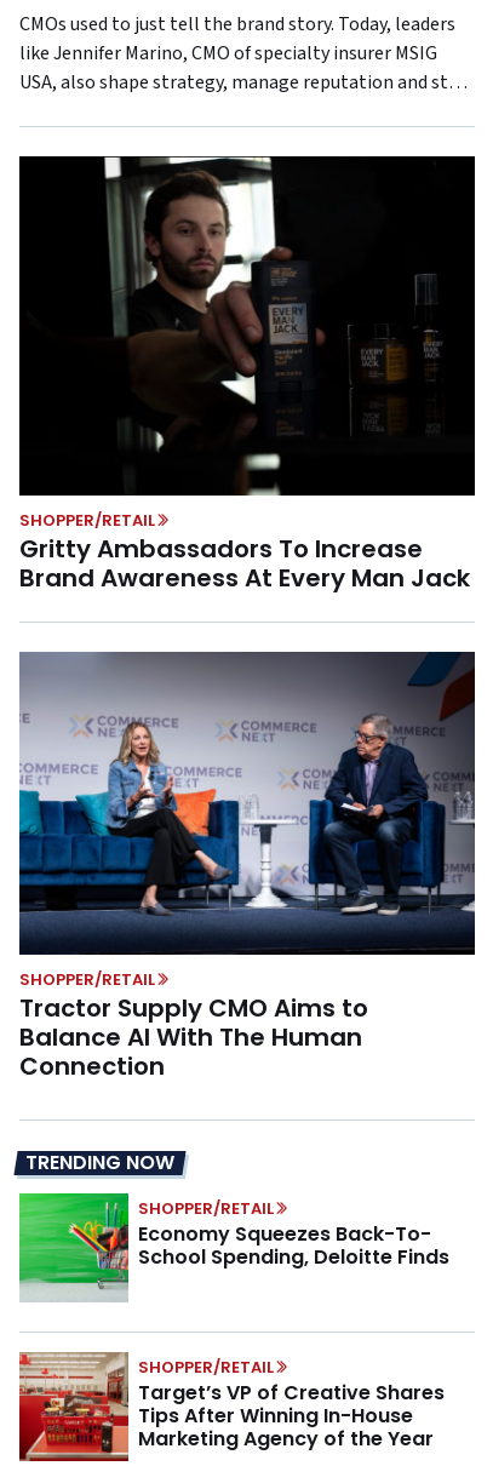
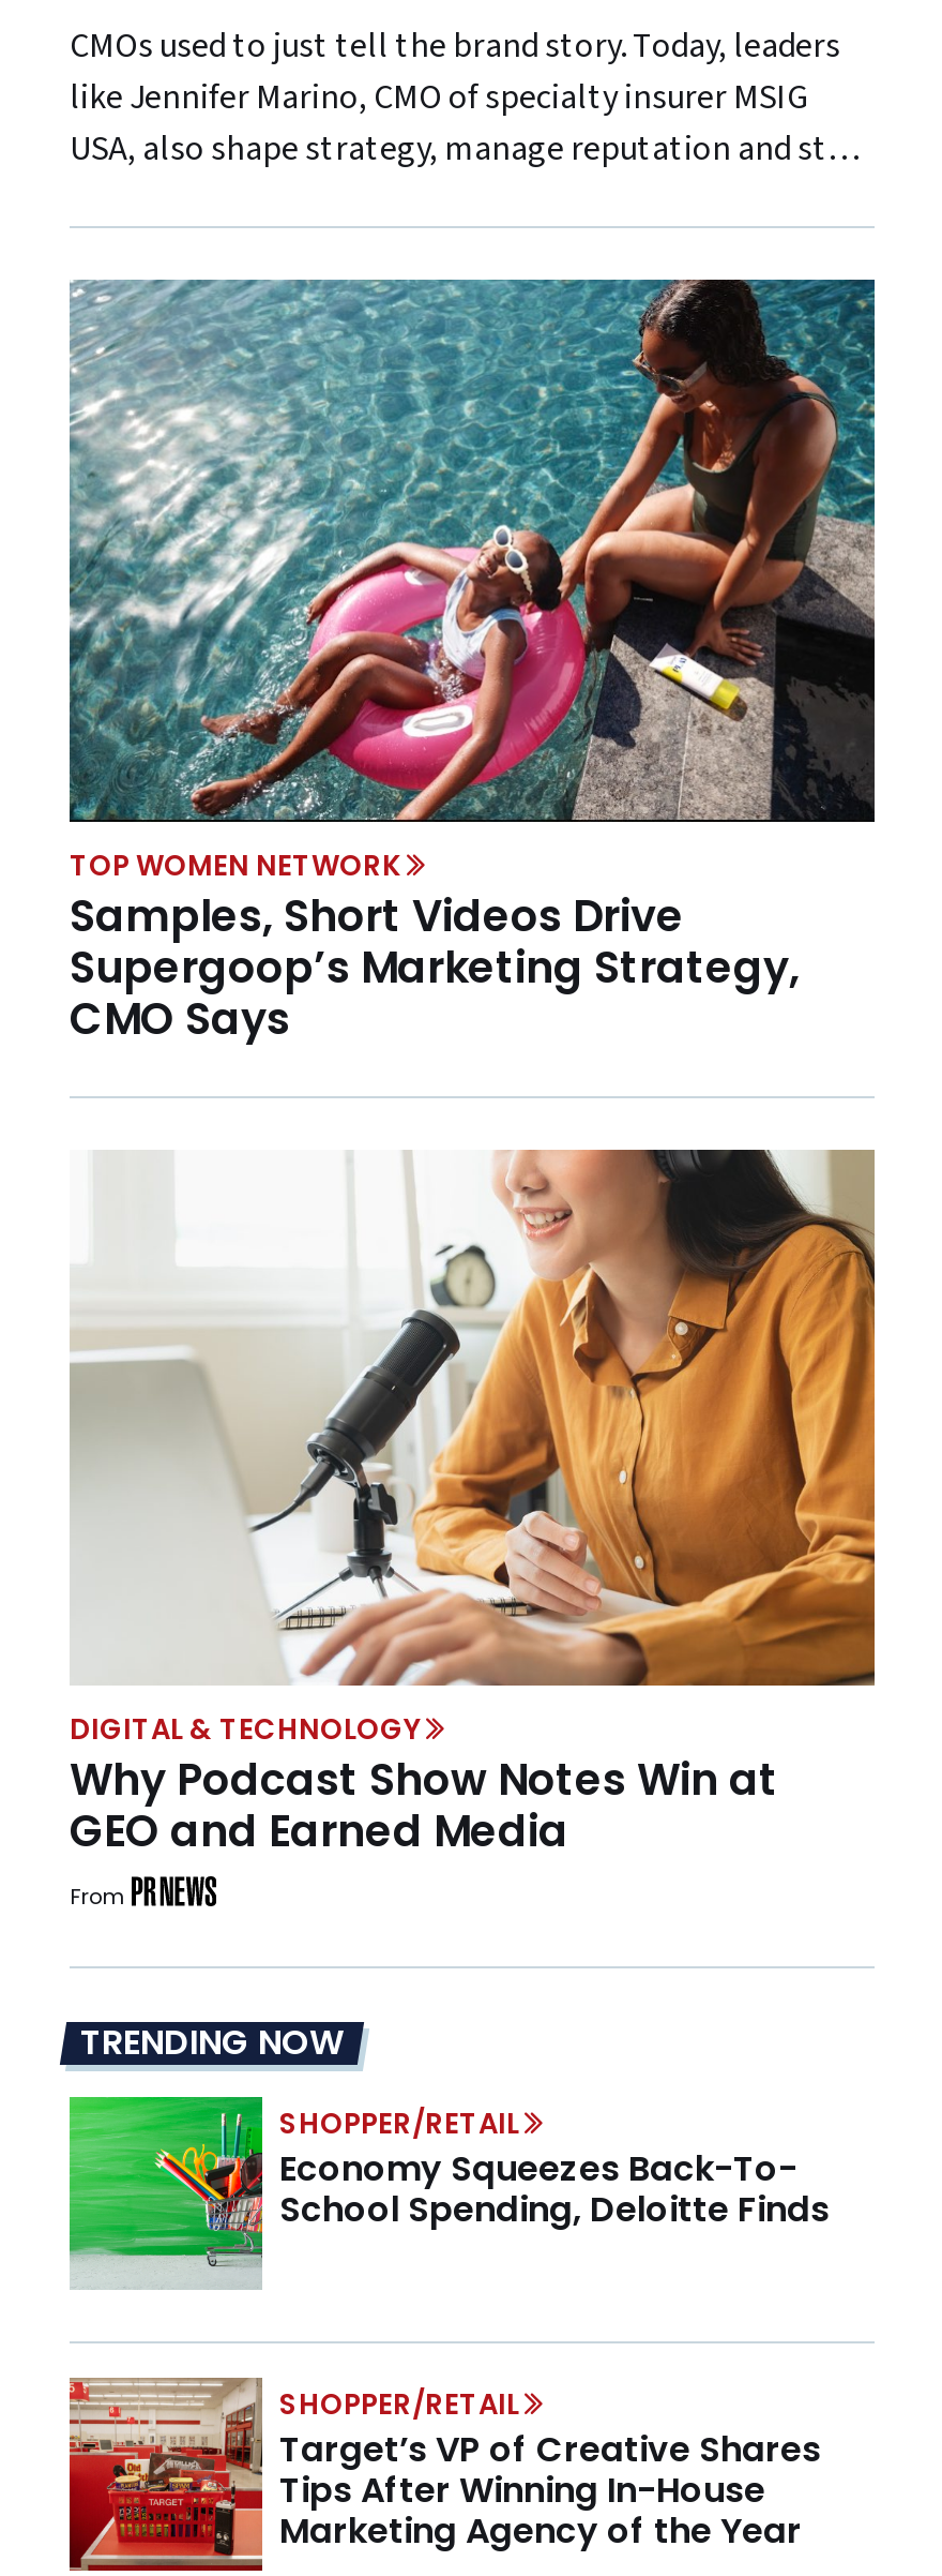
- [image]
- SHOPPER/RETAIL
- Gritty Ambassadors To Increase
- Brand Awareness At Every Man Jack
+ [image]
+ TOP WOMEN NETWORK
+ Samples, Short Videos Drive
+ Supergoop’s Marketing Strategy,
+ CMO Says

- [image]
- SHOPPER/RETAIL
- Tractor Supply CMO Aims to
- Balance AI With The Human
- Connection
+ [image]
+ DIGITAL & TECHNOLOGY
+ Why Podcast Show Notes Win at
+ GEO and Earned Media
+ From
